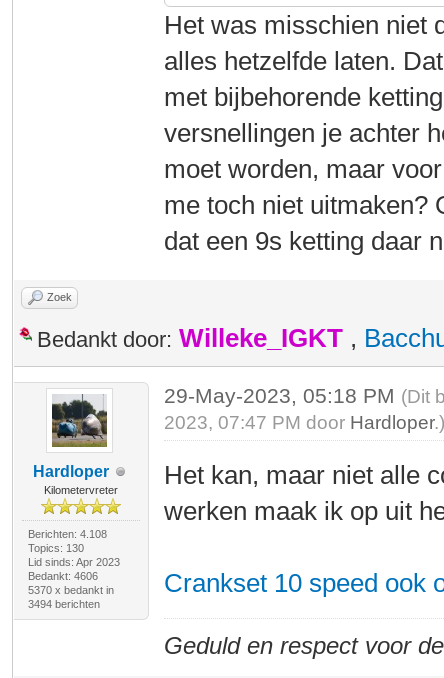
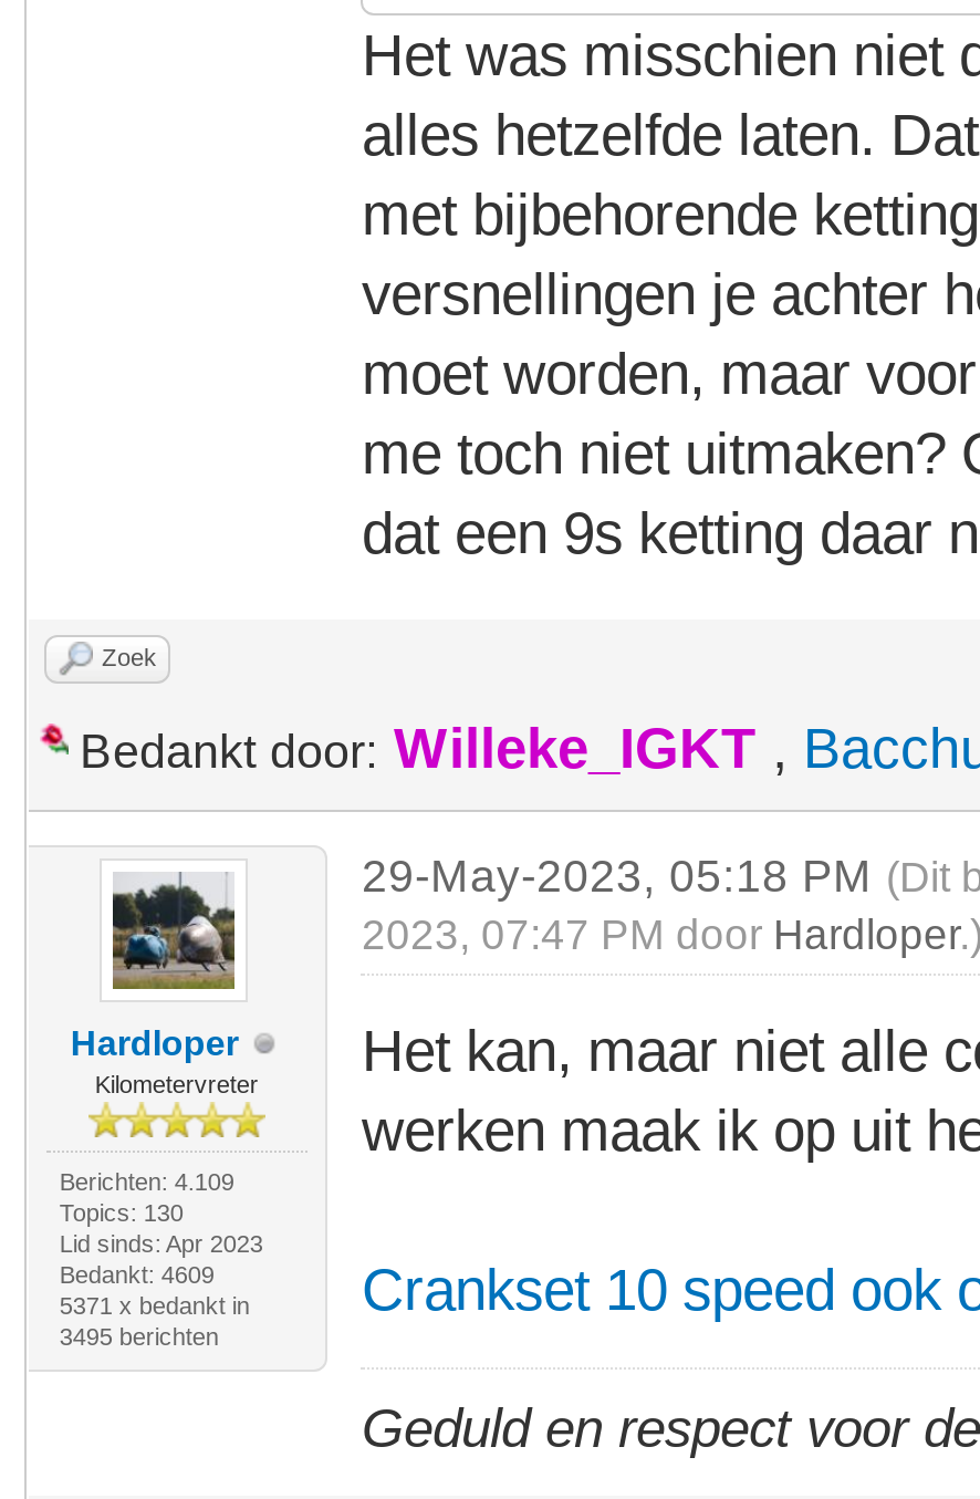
- Berichten: 4.108
+ Berichten: 4.109

- Bedankt: 4606
+ Bedankt: 4609

- 5370 x bedankt in
+ 5371 x bedankt in

- 3494 berichten
+ 3495 berichten
